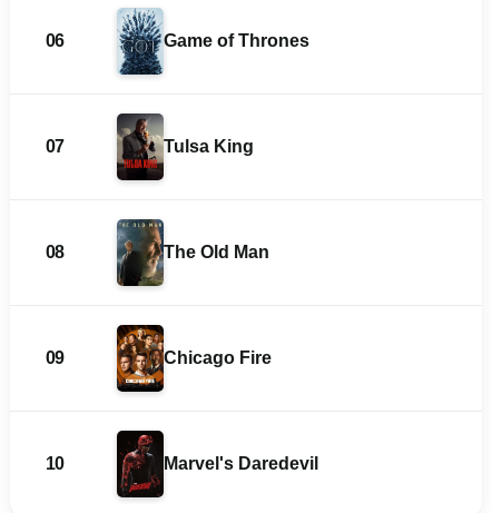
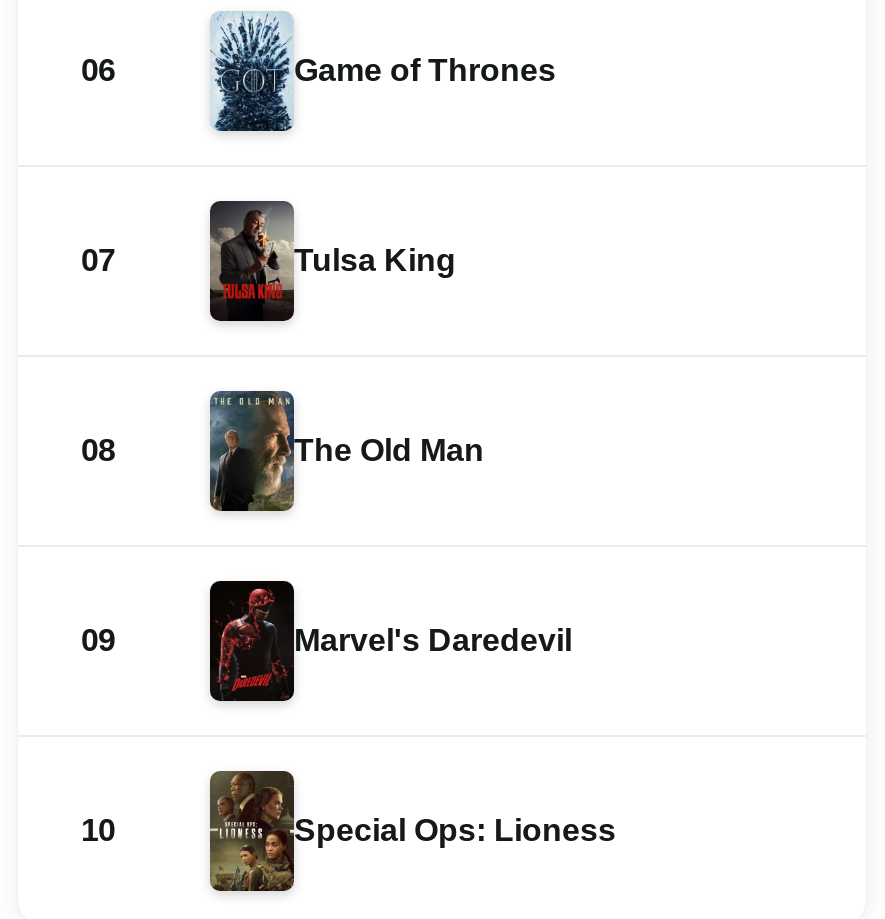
- [image]
+ [image]

- Chicago Fire

- [image]
+ [image]

moved up: Marvel's Daredevil

+ Special Ops: Lioness
